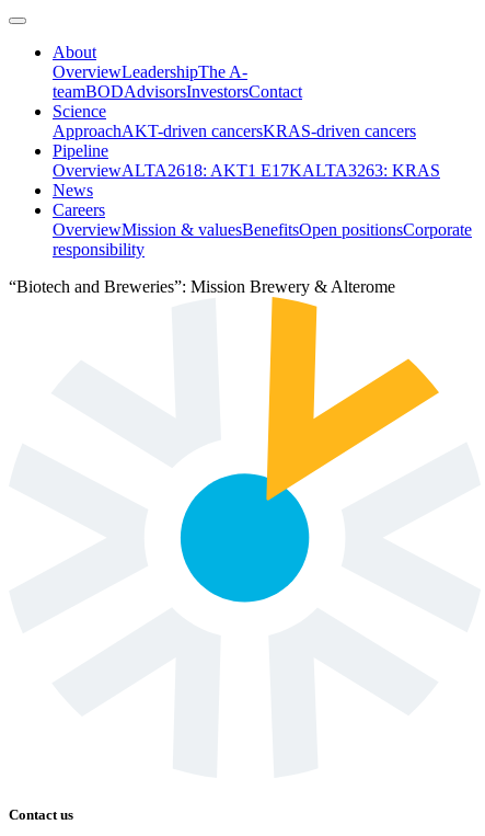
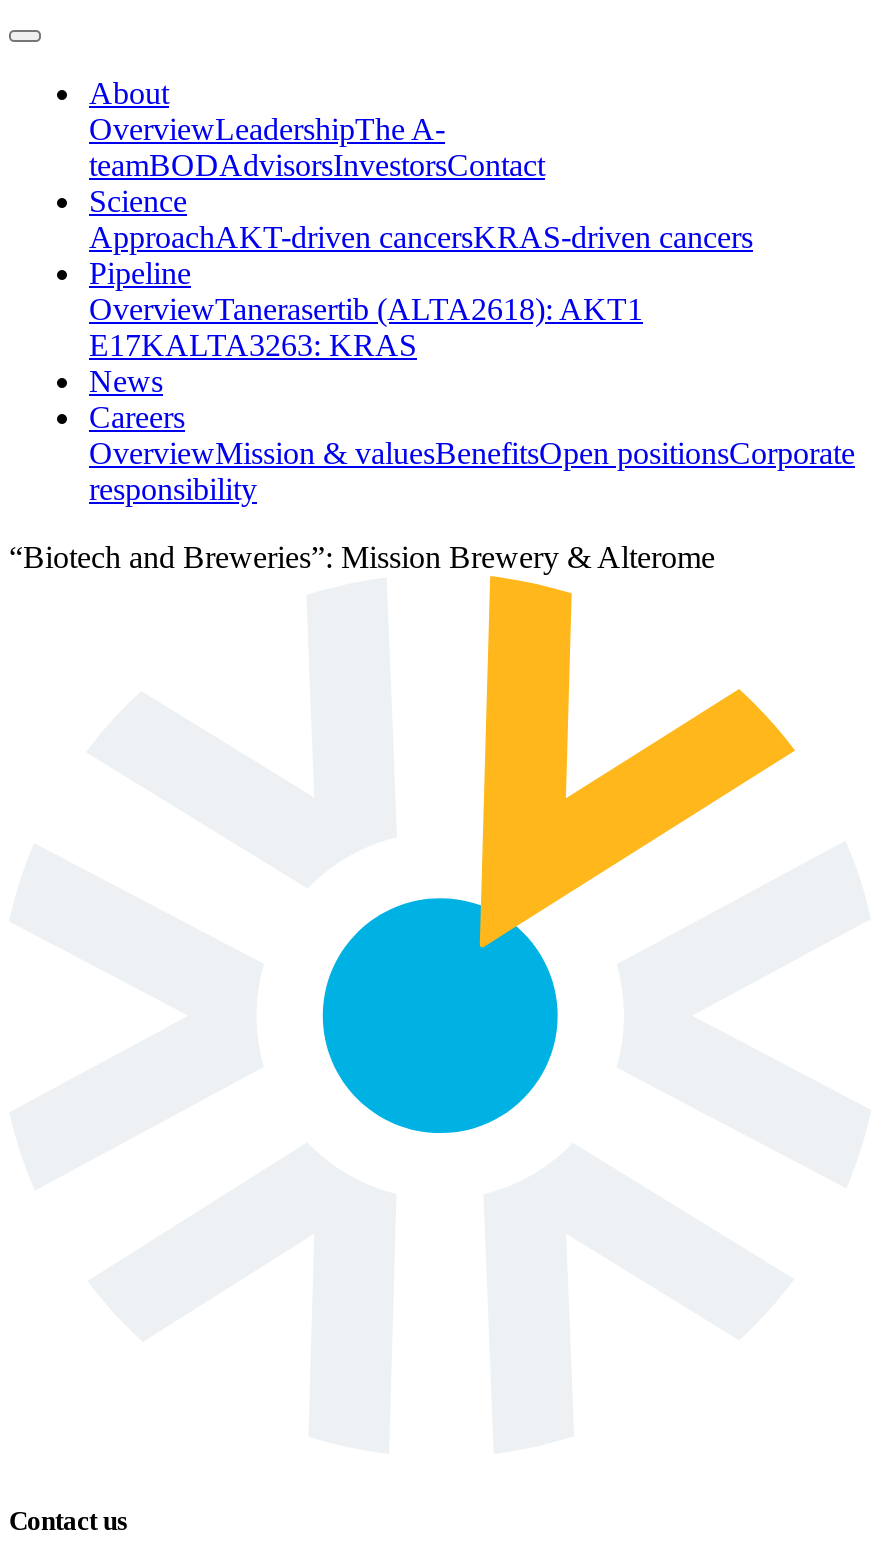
- OverviewALTA2618: AKT1 E17KALTA3263: KRAS
+ OverviewTanerasertib (ALTA2618): AKT1
+ E17K ALTA3263: KRAS
